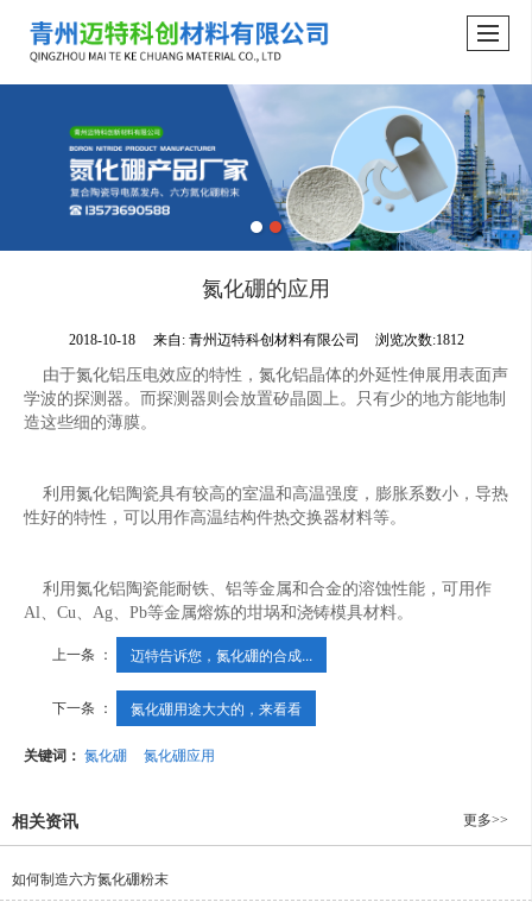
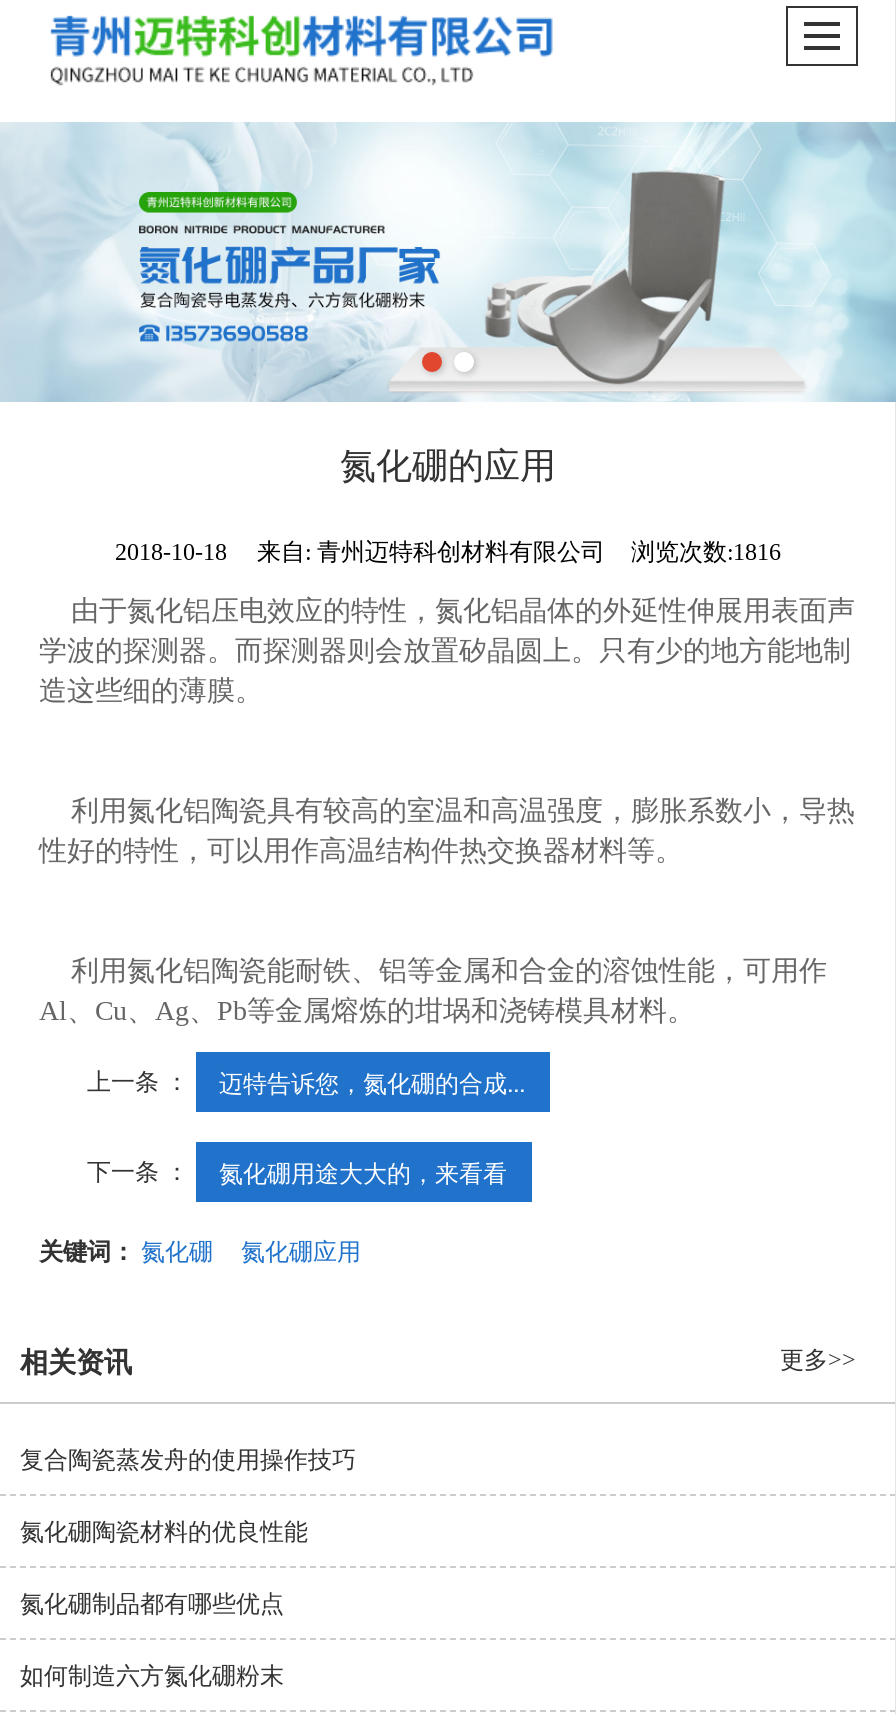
- [image]
+ [image]

- 2018-10-18 来自:青州迈特科创材料有限公司 浏览次数:1812
+ 2018-10-18 来自:青州迈特科创材料有限公司 浏览次数:1816

+ 复合陶瓷蒸发舟的使用操作技巧
+ 氮化硼陶瓷材料的优良性能
+ 氮化硼制品都有哪些优点
